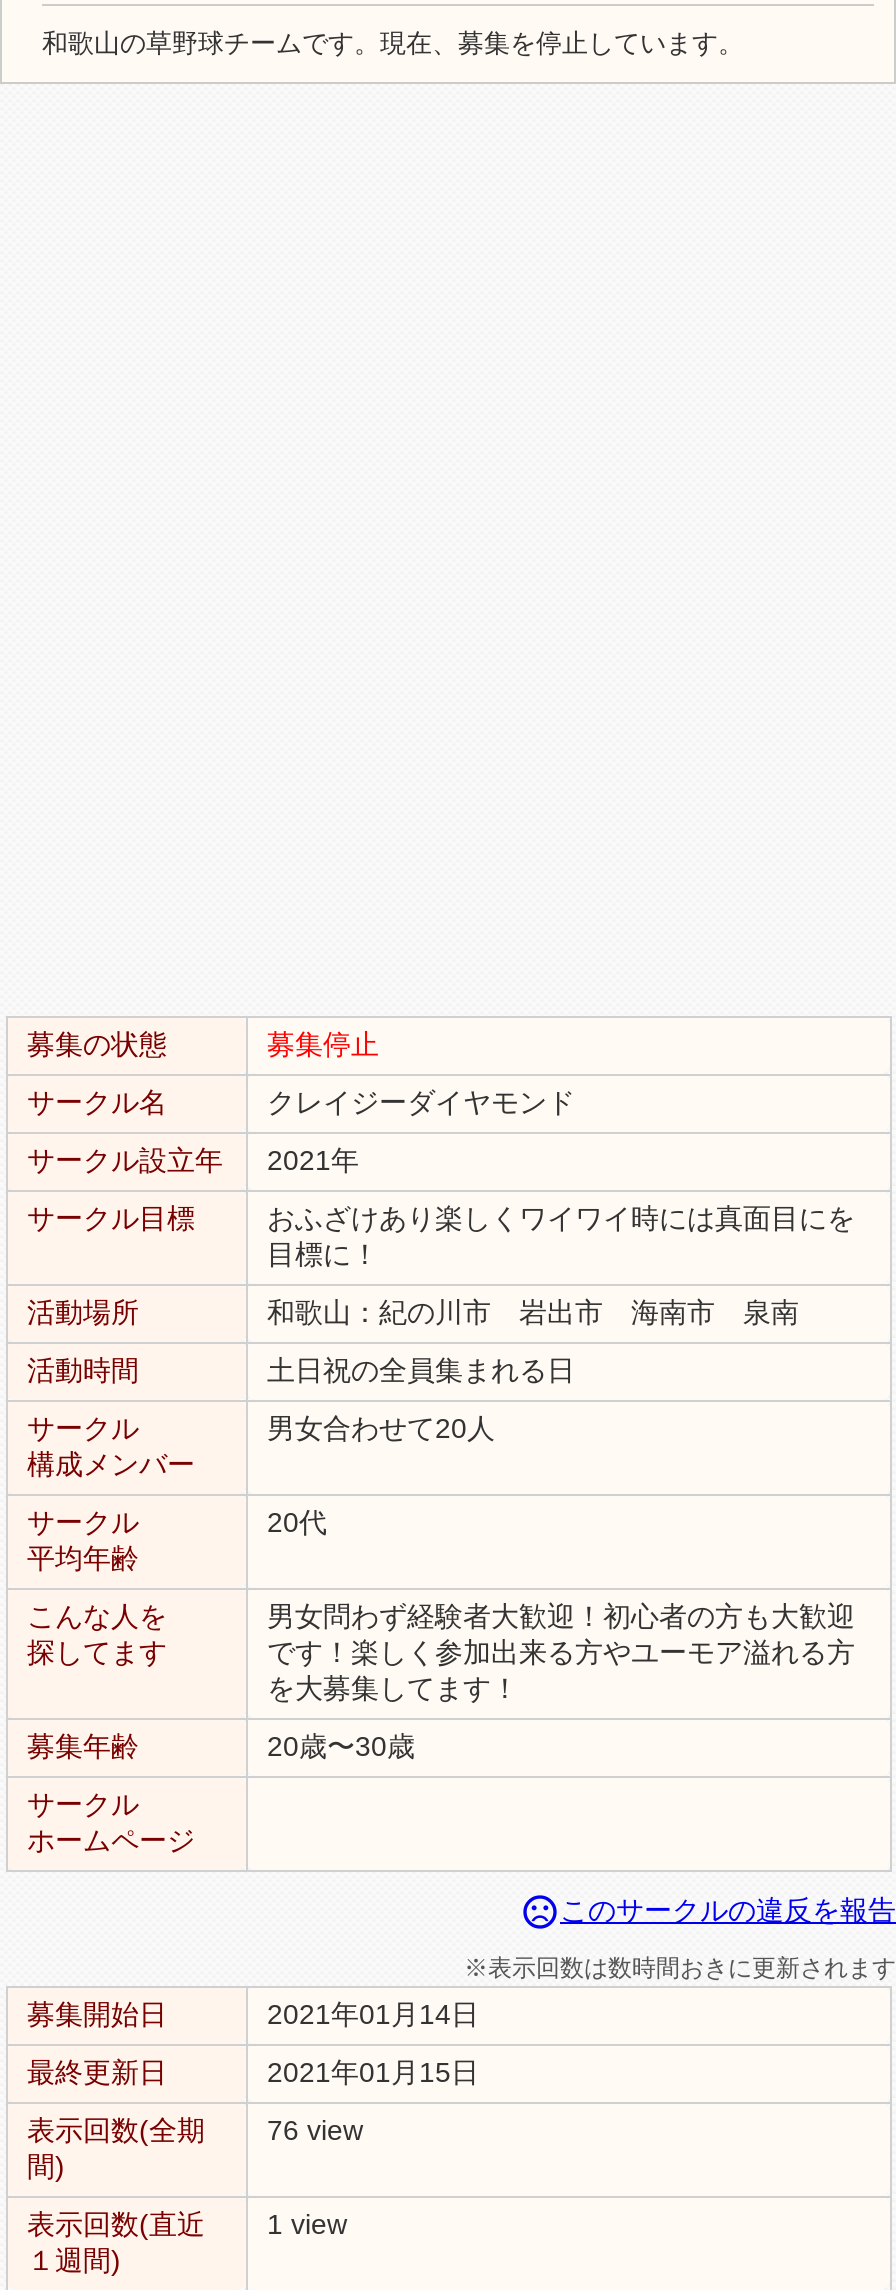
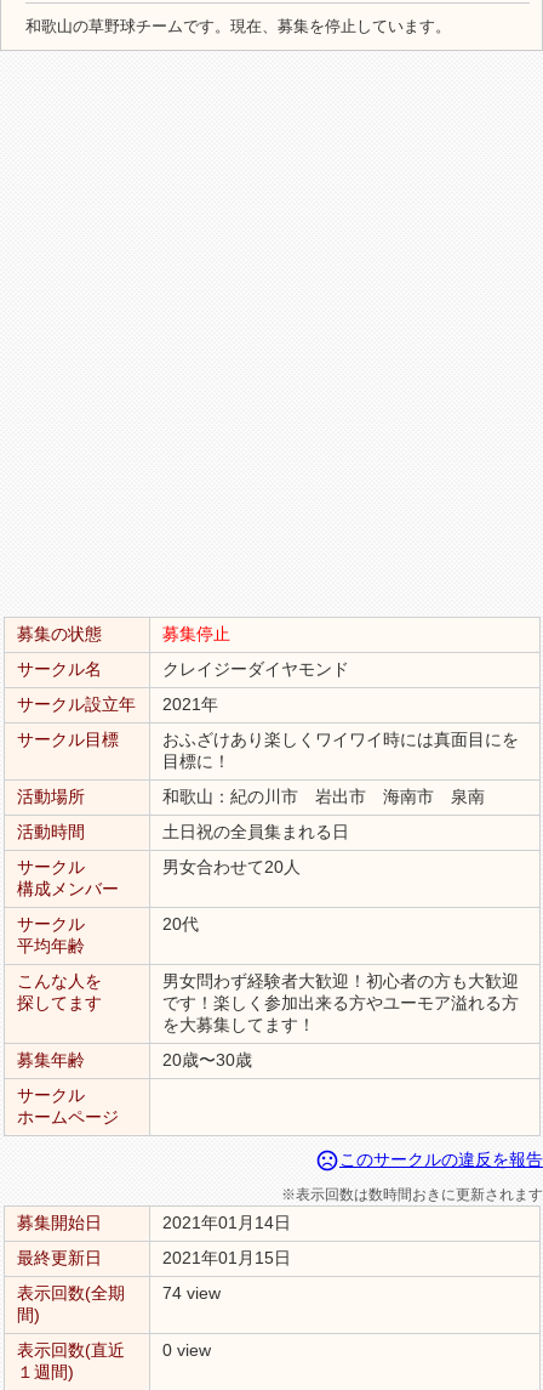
- 表示回数(全期 76 view
+ 表示回数(全期 74 view

- 表示回数(直近 1 view
+ 表示回数(直近 0 view
